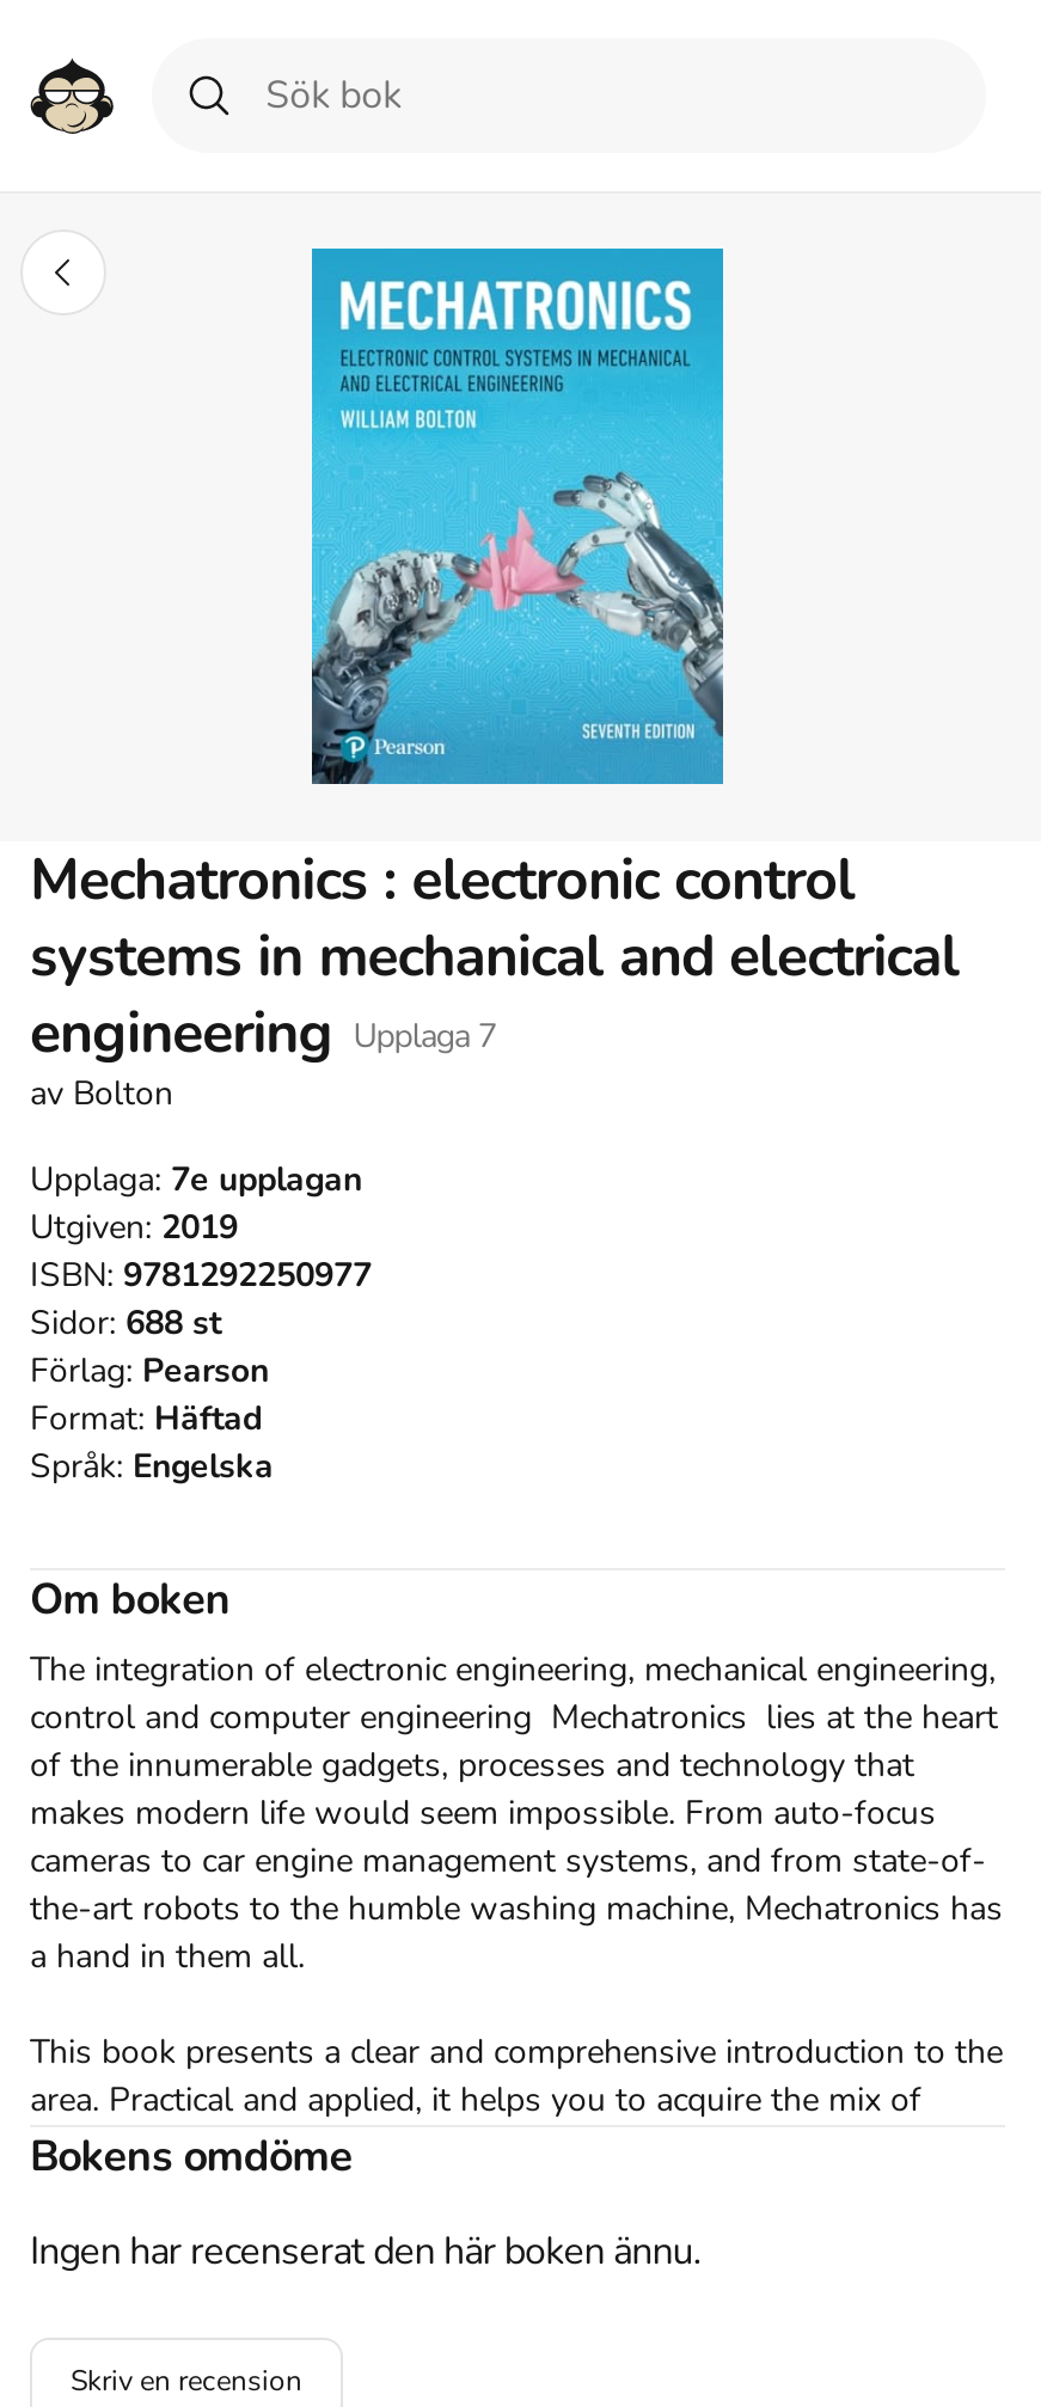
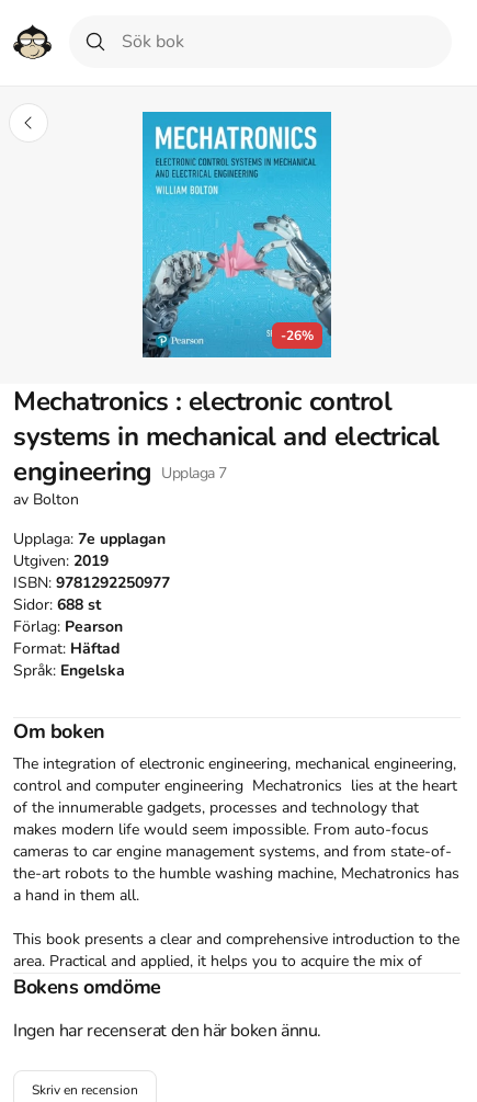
+ -26%
